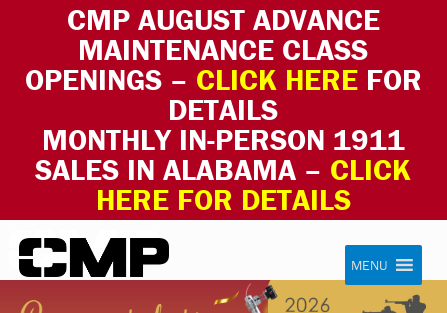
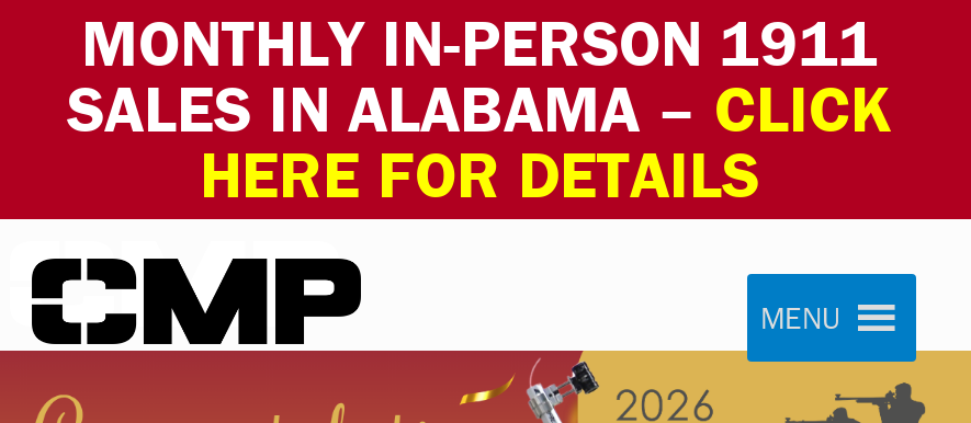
- CMP AUGUST ADVANCE
- MAINTENANCE CLASS
- OPENINGS – CLICK HERE FOR
- DETAILS
